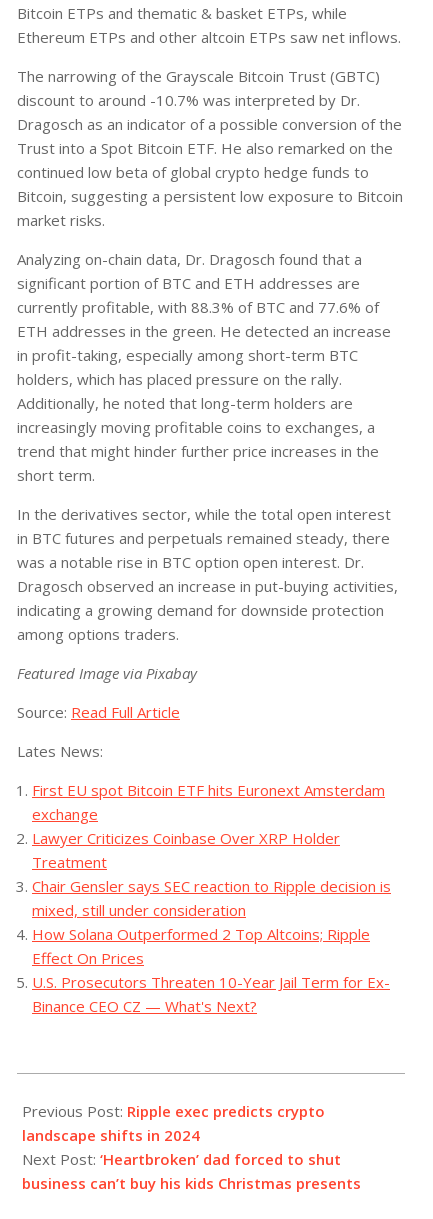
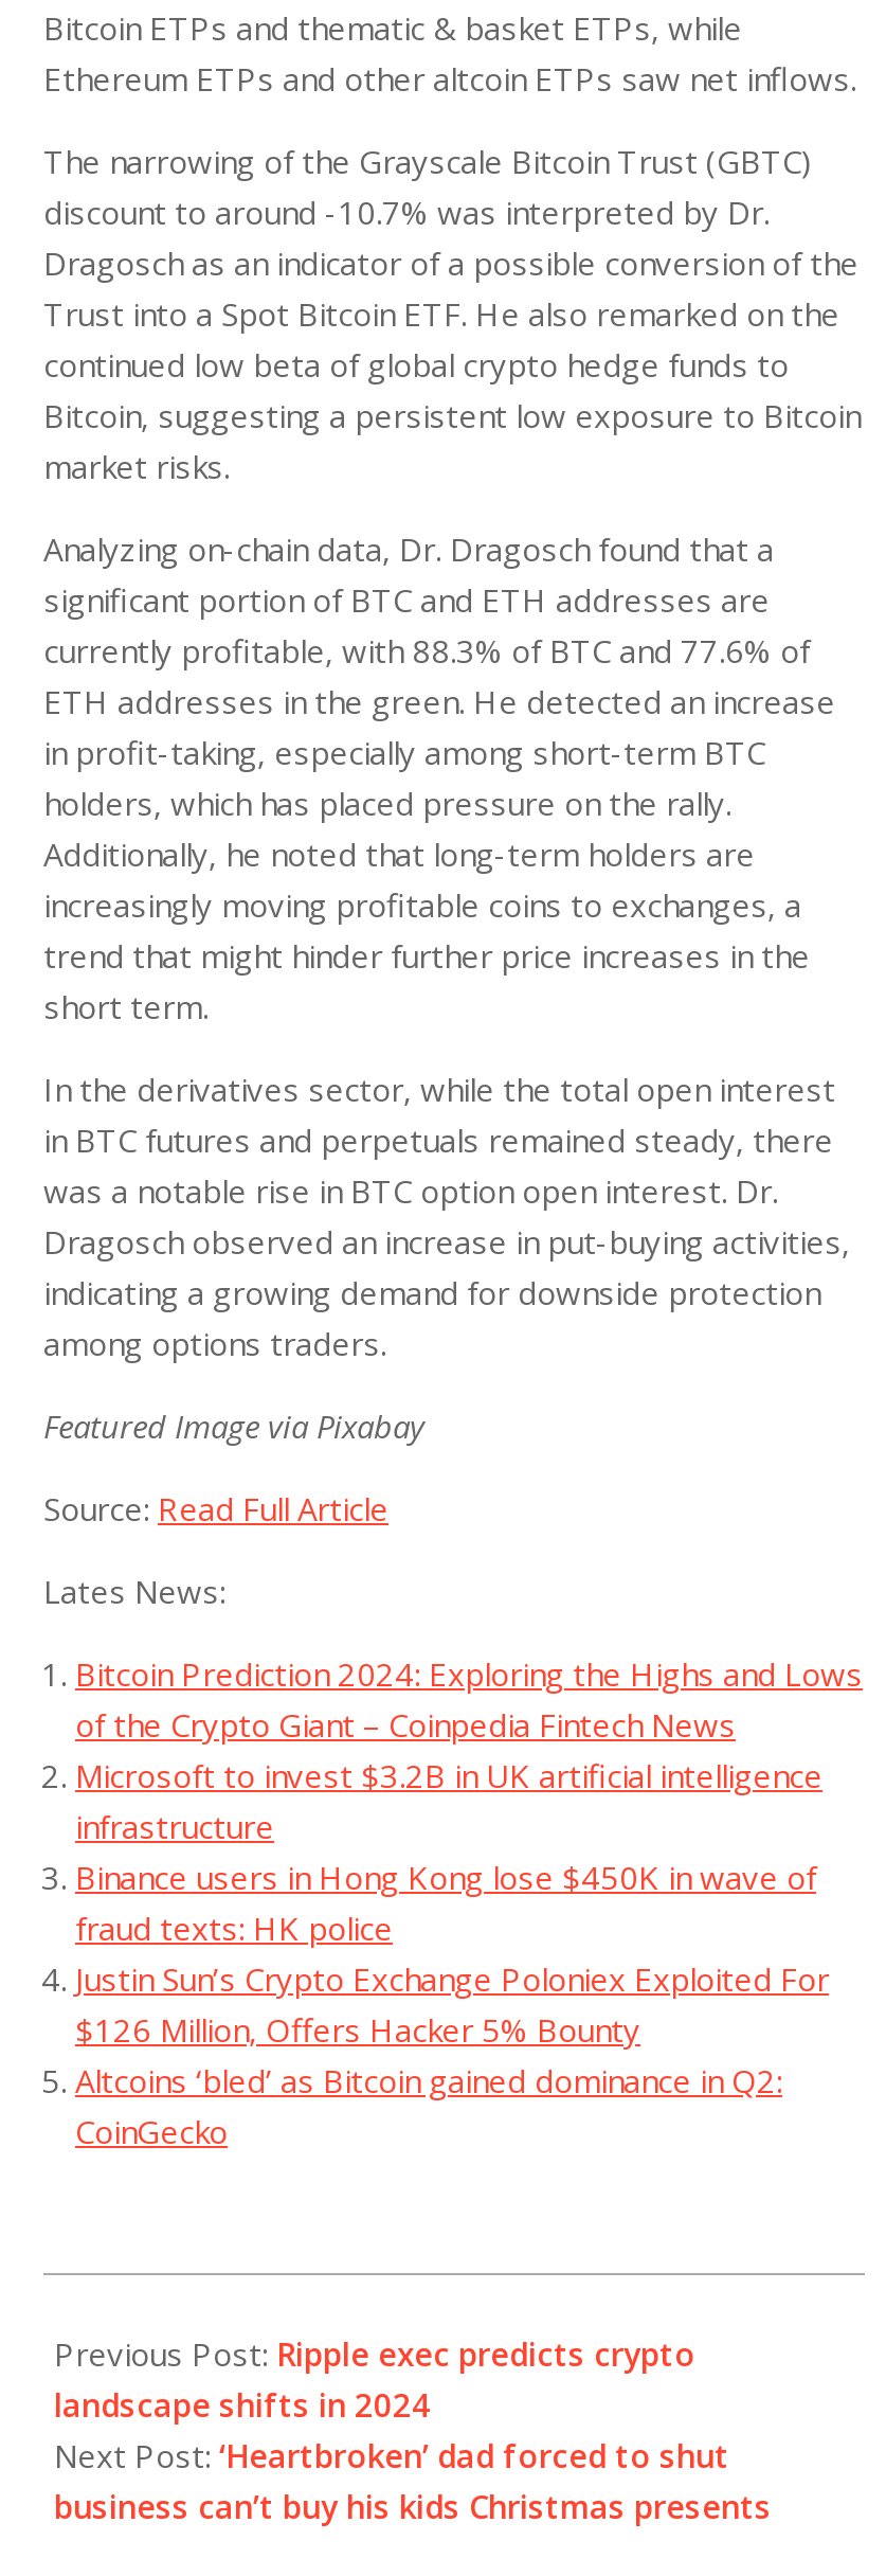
- First EU spot Bitcoin ETF hits Euronext Amsterdam
- exchange
- Lawyer Criticizes Coinbase Over XRP Holder
- Treatment
- Chair Gensler says SEC reaction to Ripple decision is
- mixed, still under consideration
- How Solana Outperformed 2 Top Altcoins; Ripple
- Effect On Prices
- U.S. Prosecutors Threaten 10-Year Jail Term for Ex-
- Binance CEO CZ — What's Next?
+ Bitcoin Prediction 2024: Exploring the Highs and Lows
+ of the Crypto Giant – Coinpedia Fintech News
+ Microsoft to invest $3.2B in UK artificial intelligence
+ infrastructure
+ Binance users in Hong Kong lose $450K in wave of
+ fraud texts: HK police
+ Justin Sun’s Crypto Exchange Poloniex Exploited For
+ $126 Million, Offers Hacker 5% Bounty
+ Altcoins ‘bled’ as Bitcoin gained dominance in Q2:
+ CoinGecko
